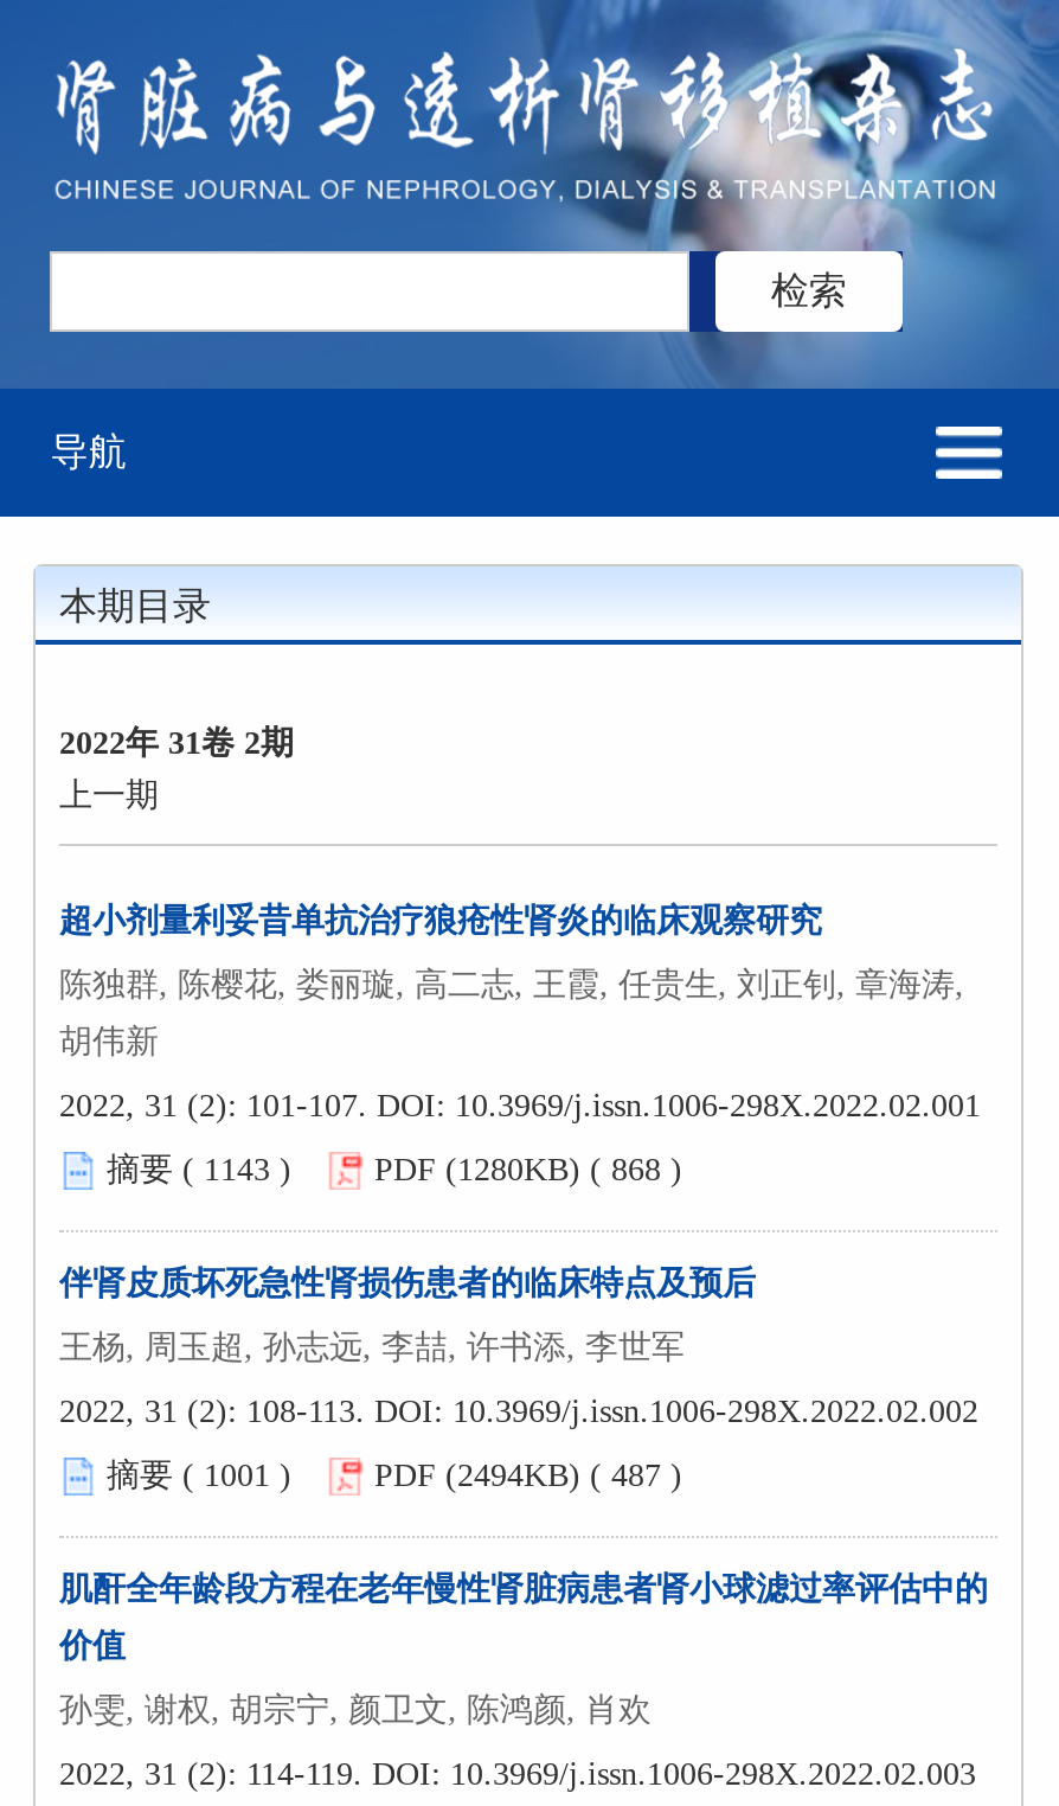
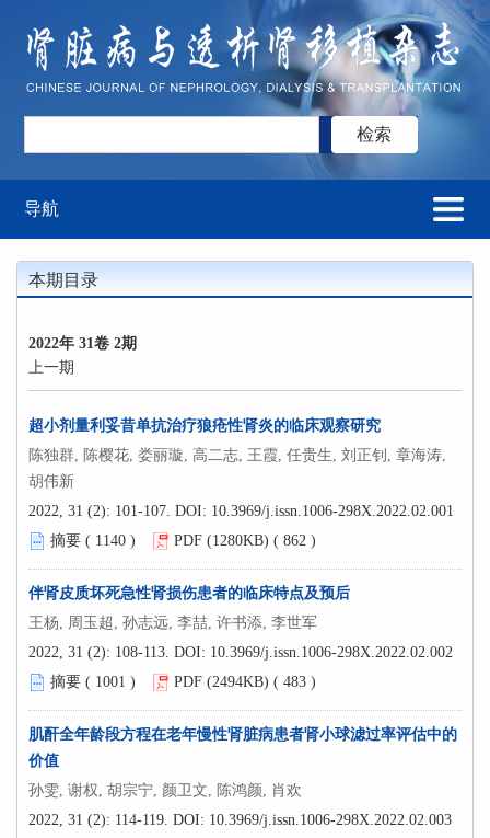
- 摘要 (1143)
+ 摘要 (1140)

- PDF (1280KB) (868)
+ PDF (1280KB) (862)

- PDF (2494KB) (487)
+ PDF (2494KB) (483)
